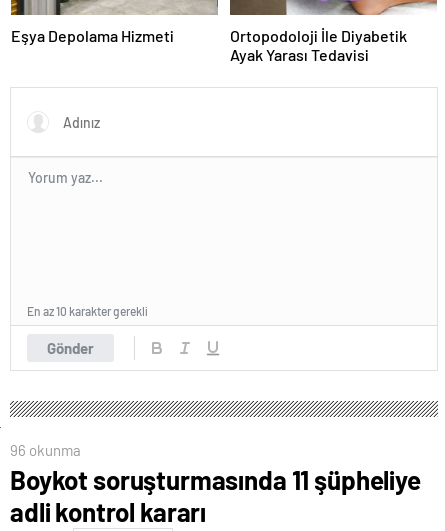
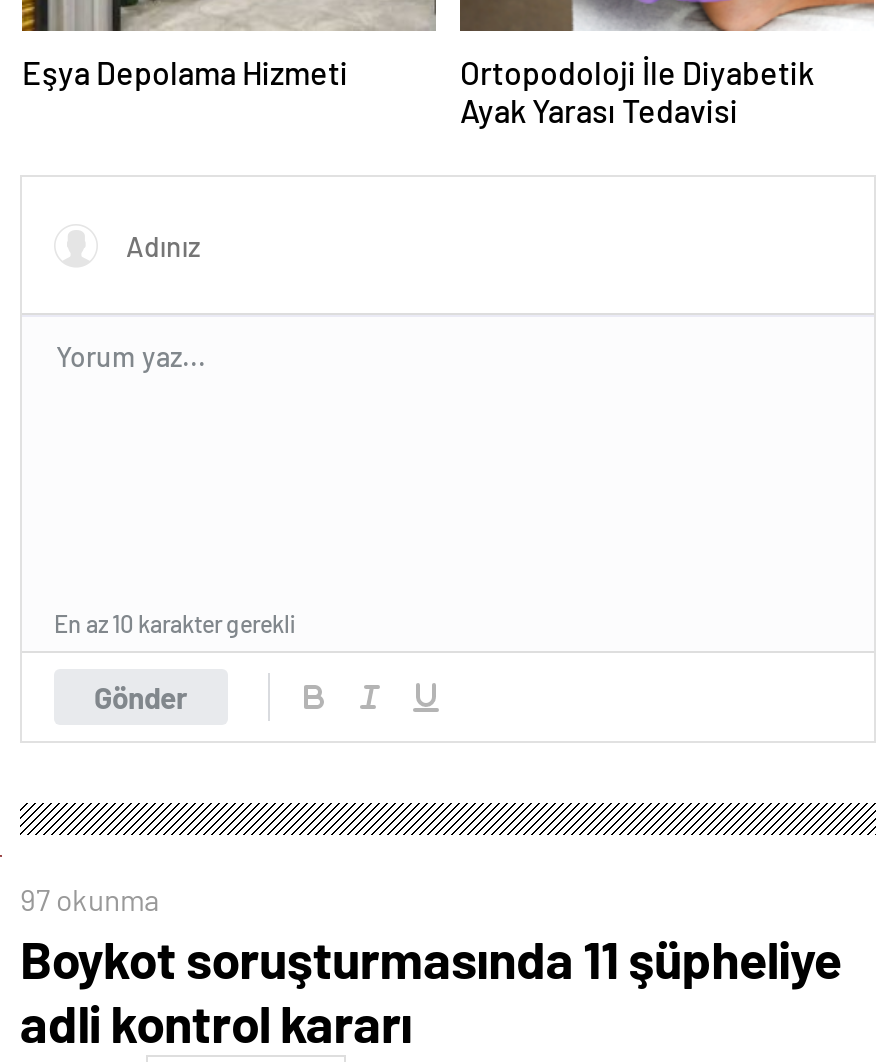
- 96 okunma
+ 97 okunma
